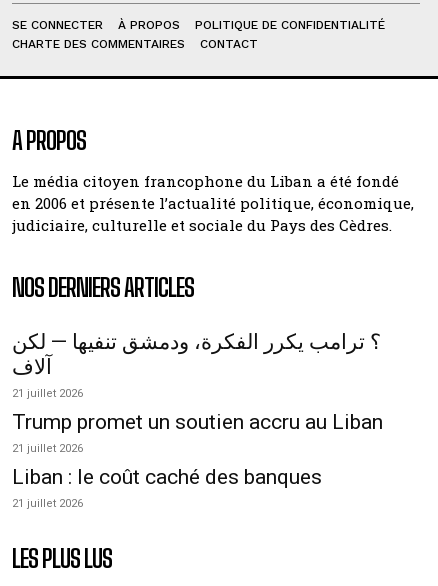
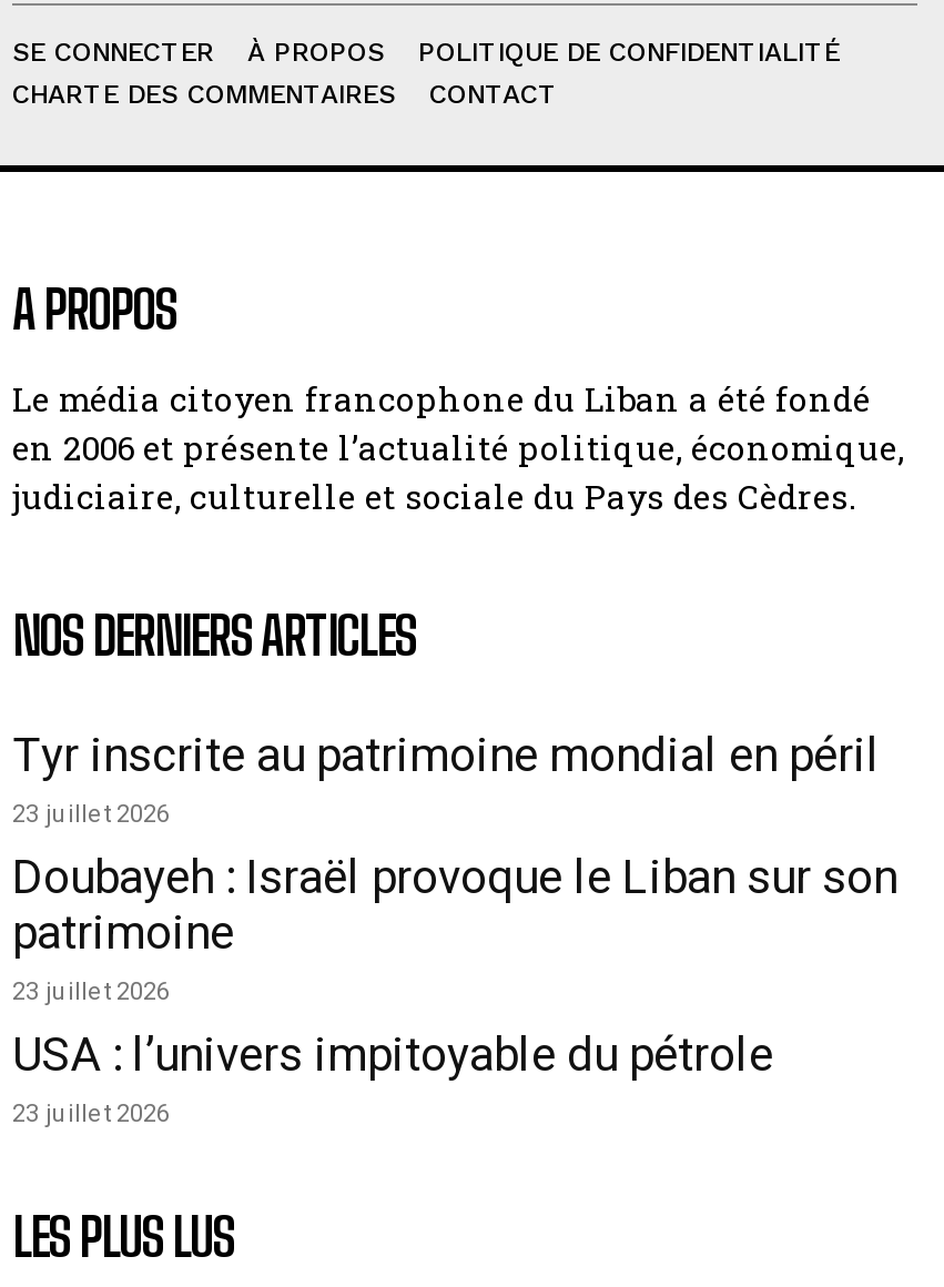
- ؟ ترامب يكرر الفكرة، ودمشق تنفيها — لكن
- آلاف
- 21 juillet 2026
- Trump promet un soutien accru au Liban
- 21 juillet 2026
- Liban : le coût caché des banques
- 21 juillet 2026
+ Tyr inscrite au patrimoine mondial en péril
+ 23 juillet 2026
+ Doubayeh : Israël provoque le Liban sur son
+ patrimoine
+ 23 juillet 2026
+ USA : l’univers impitoyable du pétrole
+ 23 juillet 2026
